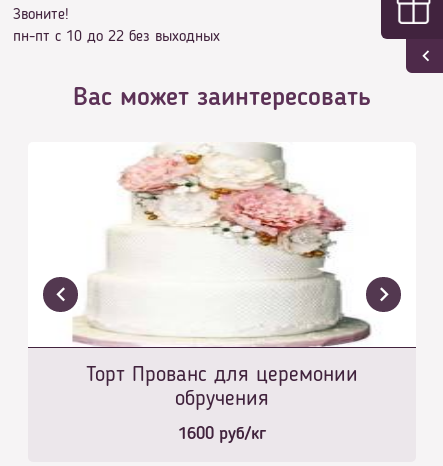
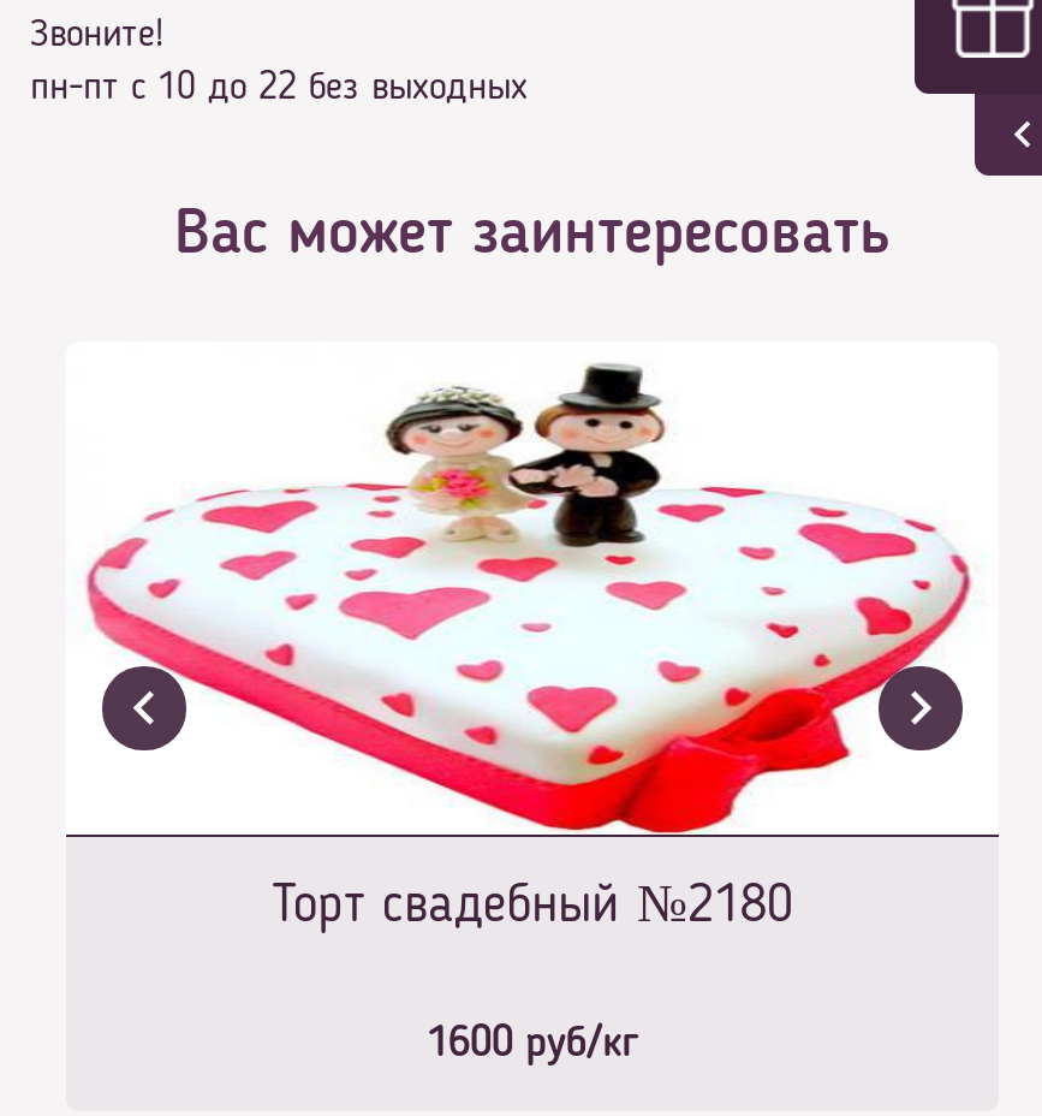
- [image]
- Торт Прованс для церемонии
- обручения
+ [image]
+ Торт свадебный №2180
